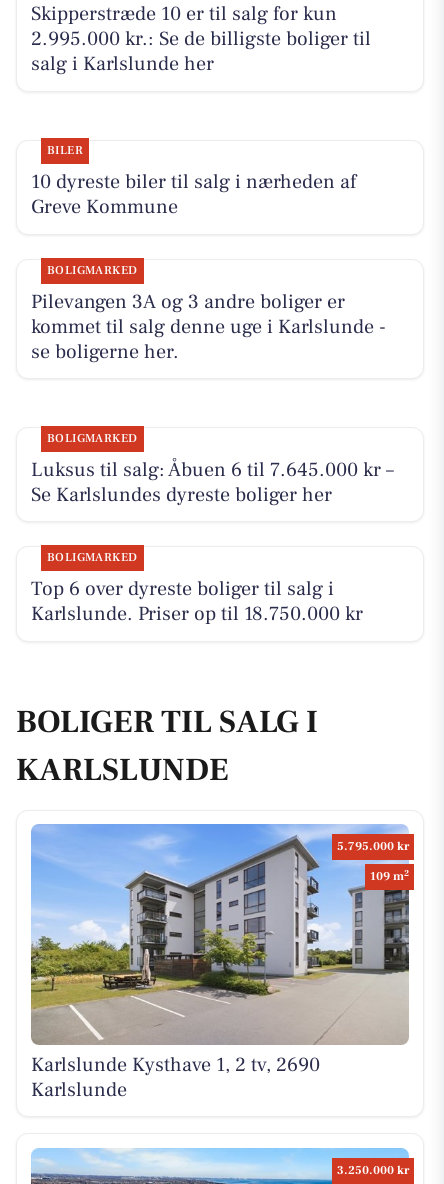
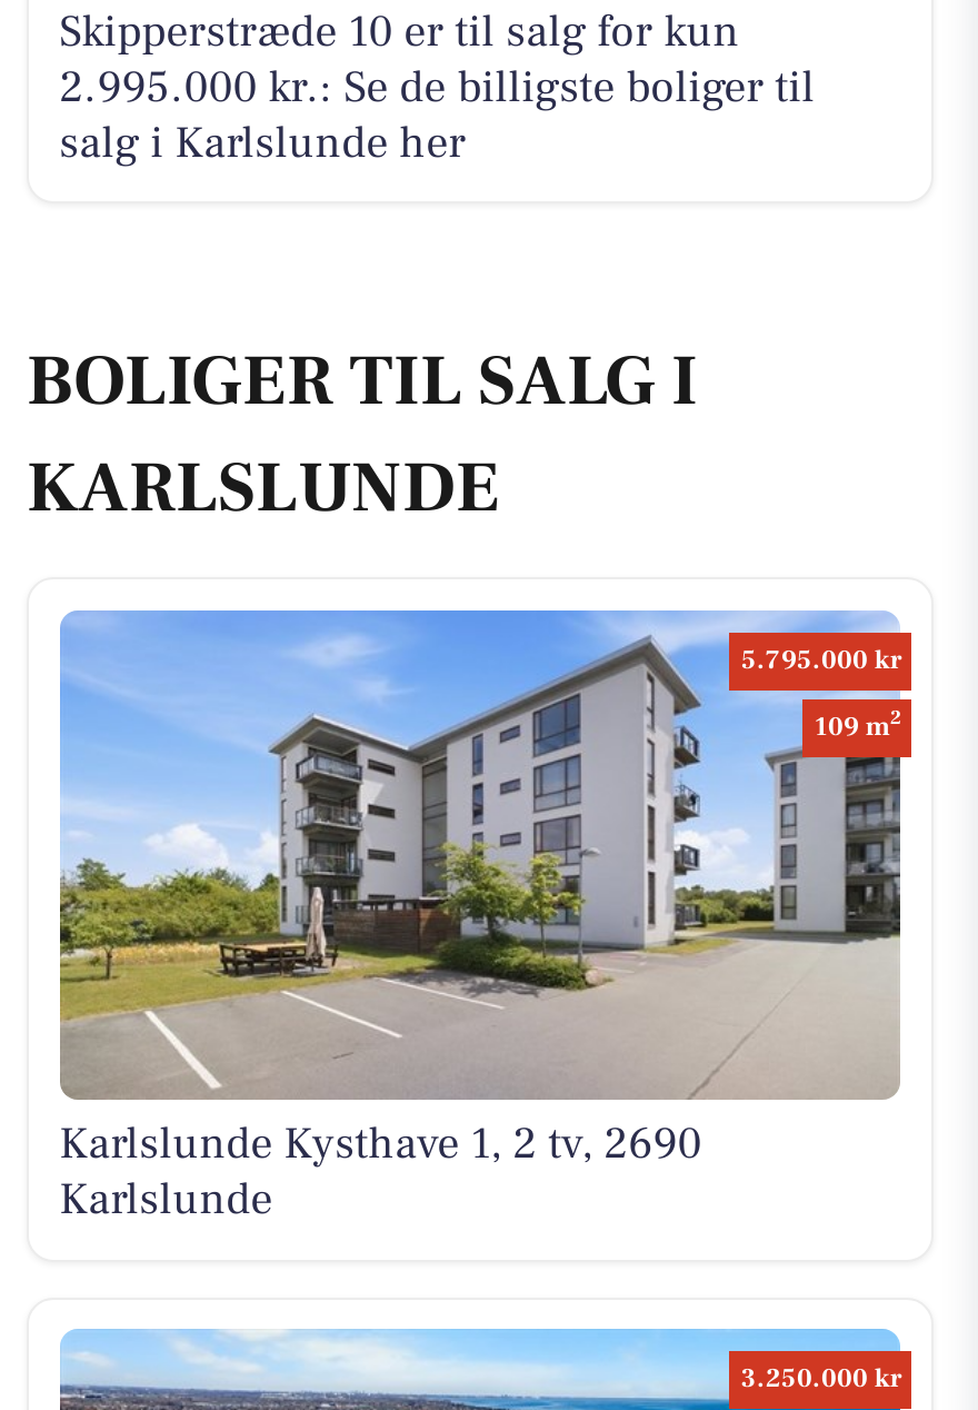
- BILER
- 10 dyreste biler til salg i nærheden af
- Greve Kommune
- BOLIGMARKED
- Pilevangen 3A og 3 andre boliger er
- kommet til salg denne uge i Karlslunde -
- se boligerne her.

- BOLIGMARKED
- Luksus til salg: Åbuen 6 til 7.645.000 kr –
- Se Karlslundes dyreste boliger her
- BOLIGMARKED
- Top 6 over dyreste boliger til salg i
- Karlslunde. Priser op til 18.750.000 kr
